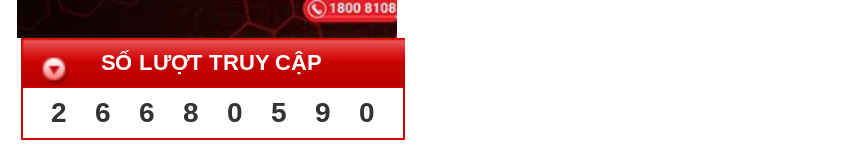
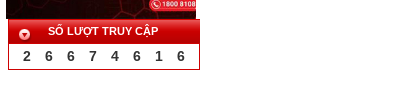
- 8
+ 7

- 0
+ 4

- 5
+ 6

- 9
+ 1

- 0
+ 6
